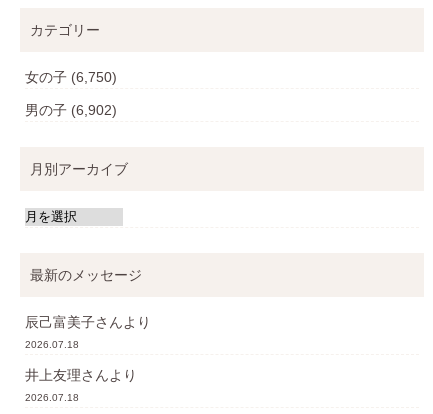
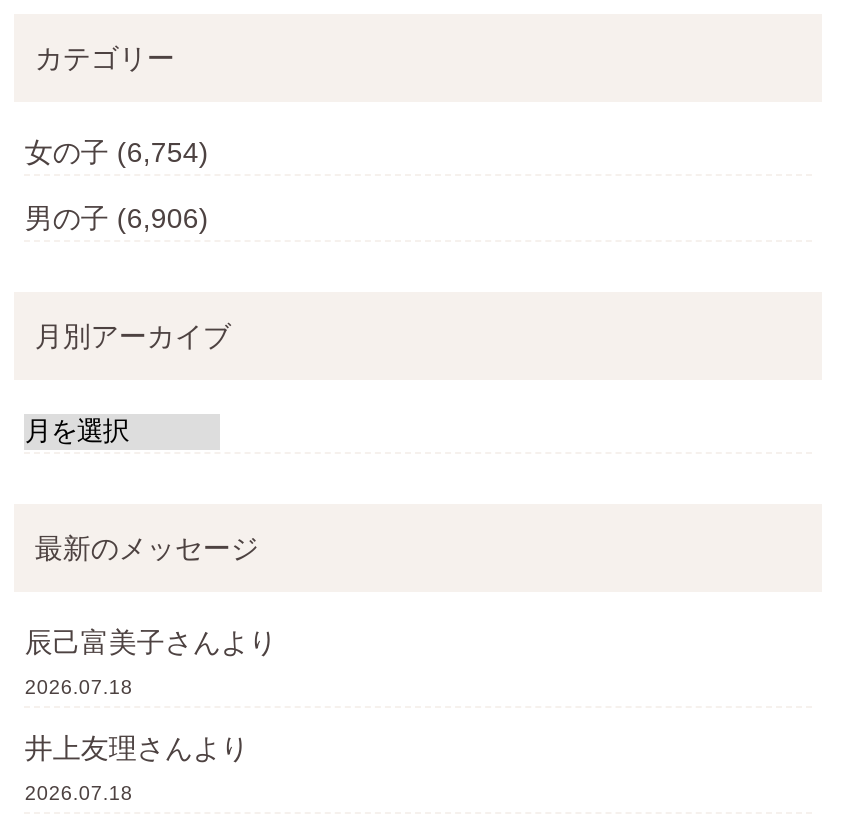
- 女の子(6,750)
+ 女の子(6,754)

- 男の子(6,902)
+ 男の子(6,906)
